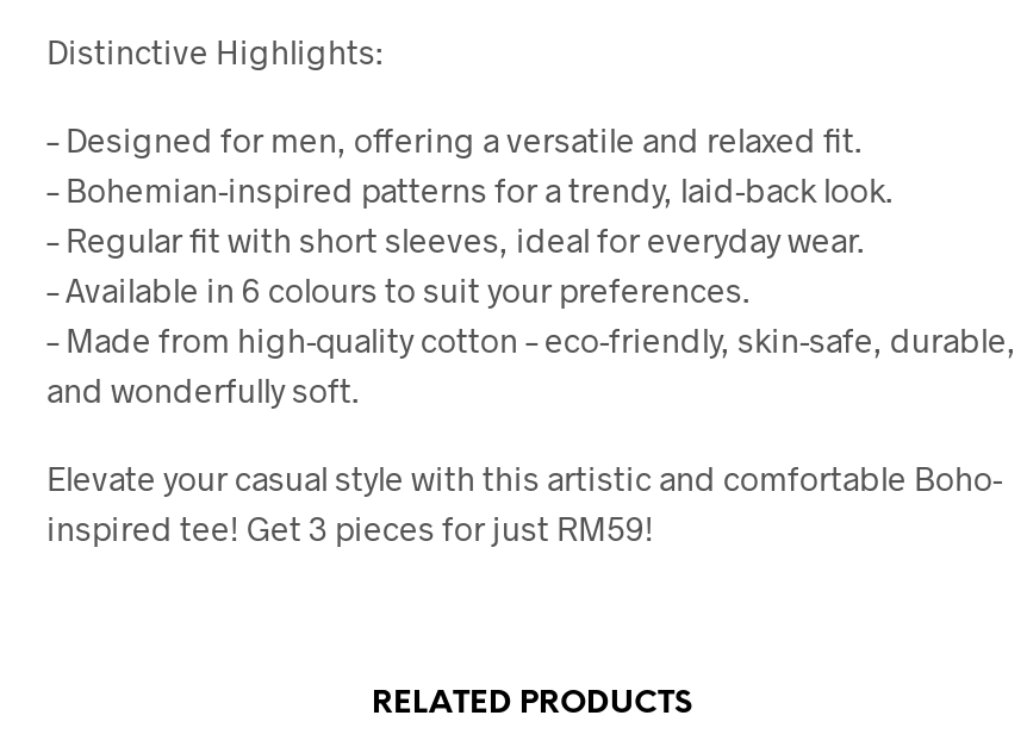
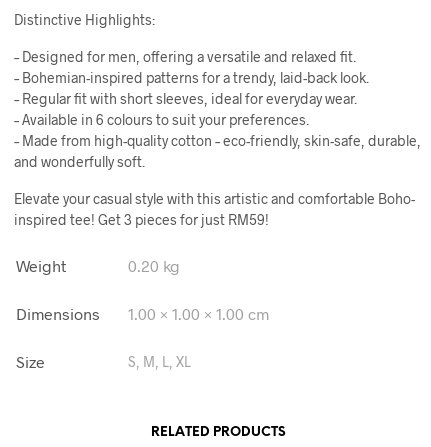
+ Weight
+ 0.20 kg
+ Dimensions
+ 1.00 × 1.00 × 1.00 cm
+ Size
+ S, M, L, XL
